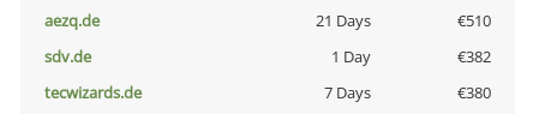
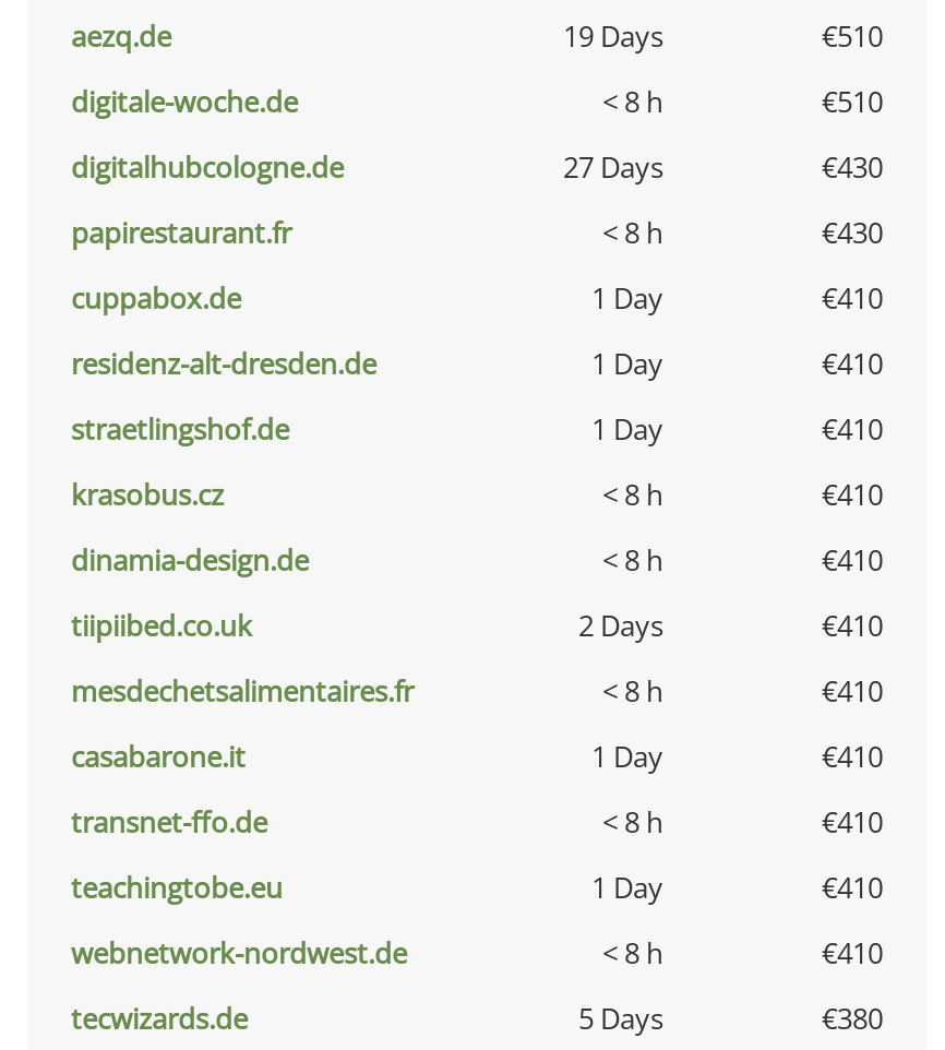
- 21 Days
+ 19 Days

- sdv.de
+ digitale-woche.de
+ < 8 h
+ €510
+ digitalhubcologne.de
+ 27 Days
+ €430
+ papirestaurant.fr
+ < 8 h
+ €430
+ cuppabox.de

- €382
+ €410
+ residenz-alt-dresden.de
+ 1 Day
+ €410
+ straetlingshof.de
+ 1 Day
+ €410
+ krasobus.cz
+ < 8 h
+ €410
+ dinamia-design.de
+ < 8 h
+ €410
+ tiipiibed.co.uk
+ 2 Days
+ €410
+ mesdechetsalimentaires.fr
+ < 8 h
+ €410
+ casabarone.it
+ 1 Day
+ €410
+ transnet-ffo.de
+ < 8 h
+ €410
+ teachingtobe.eu
+ 1 Day
+ €410
+ webnetwork-nordwest.de
+ < 8 h
+ €410

- 7 Days
+ 5 Days
